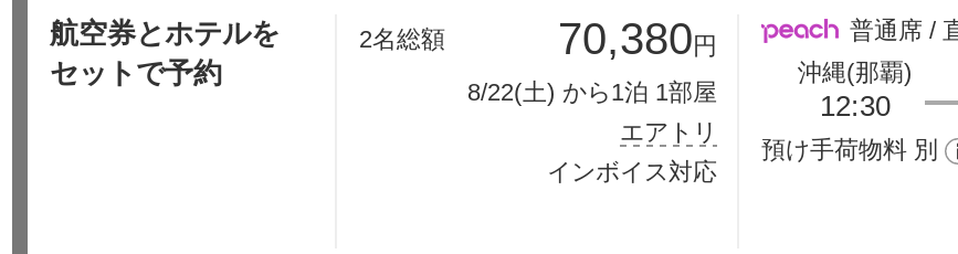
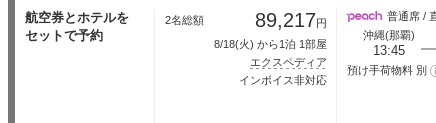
- 70,380円
- 8/22(土) から1泊 1部屋
+ 89,217円
+ 8/18(火) から1泊 1部屋

- 12:30
+ 13:45

- エアトリ
+ エクスペディア

- インボイス対応
+ インボイス非対応
